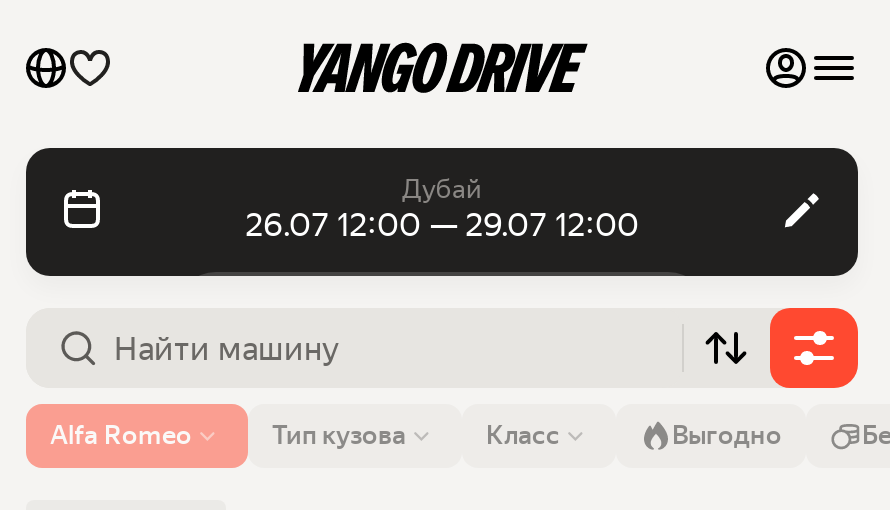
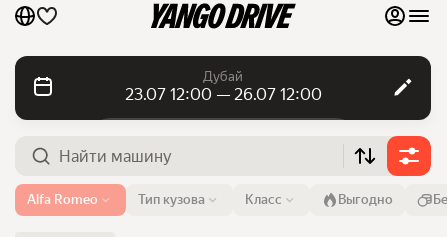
- 26.07 12:00 — 29.07 12:00
+ 23.07 12:00 — 26.07 12:00
